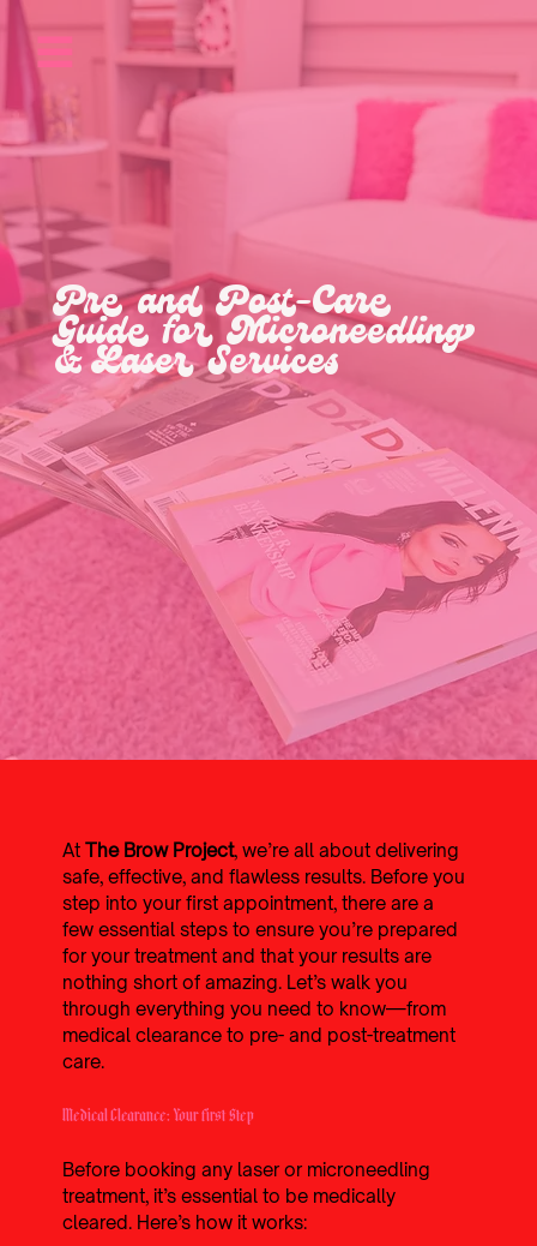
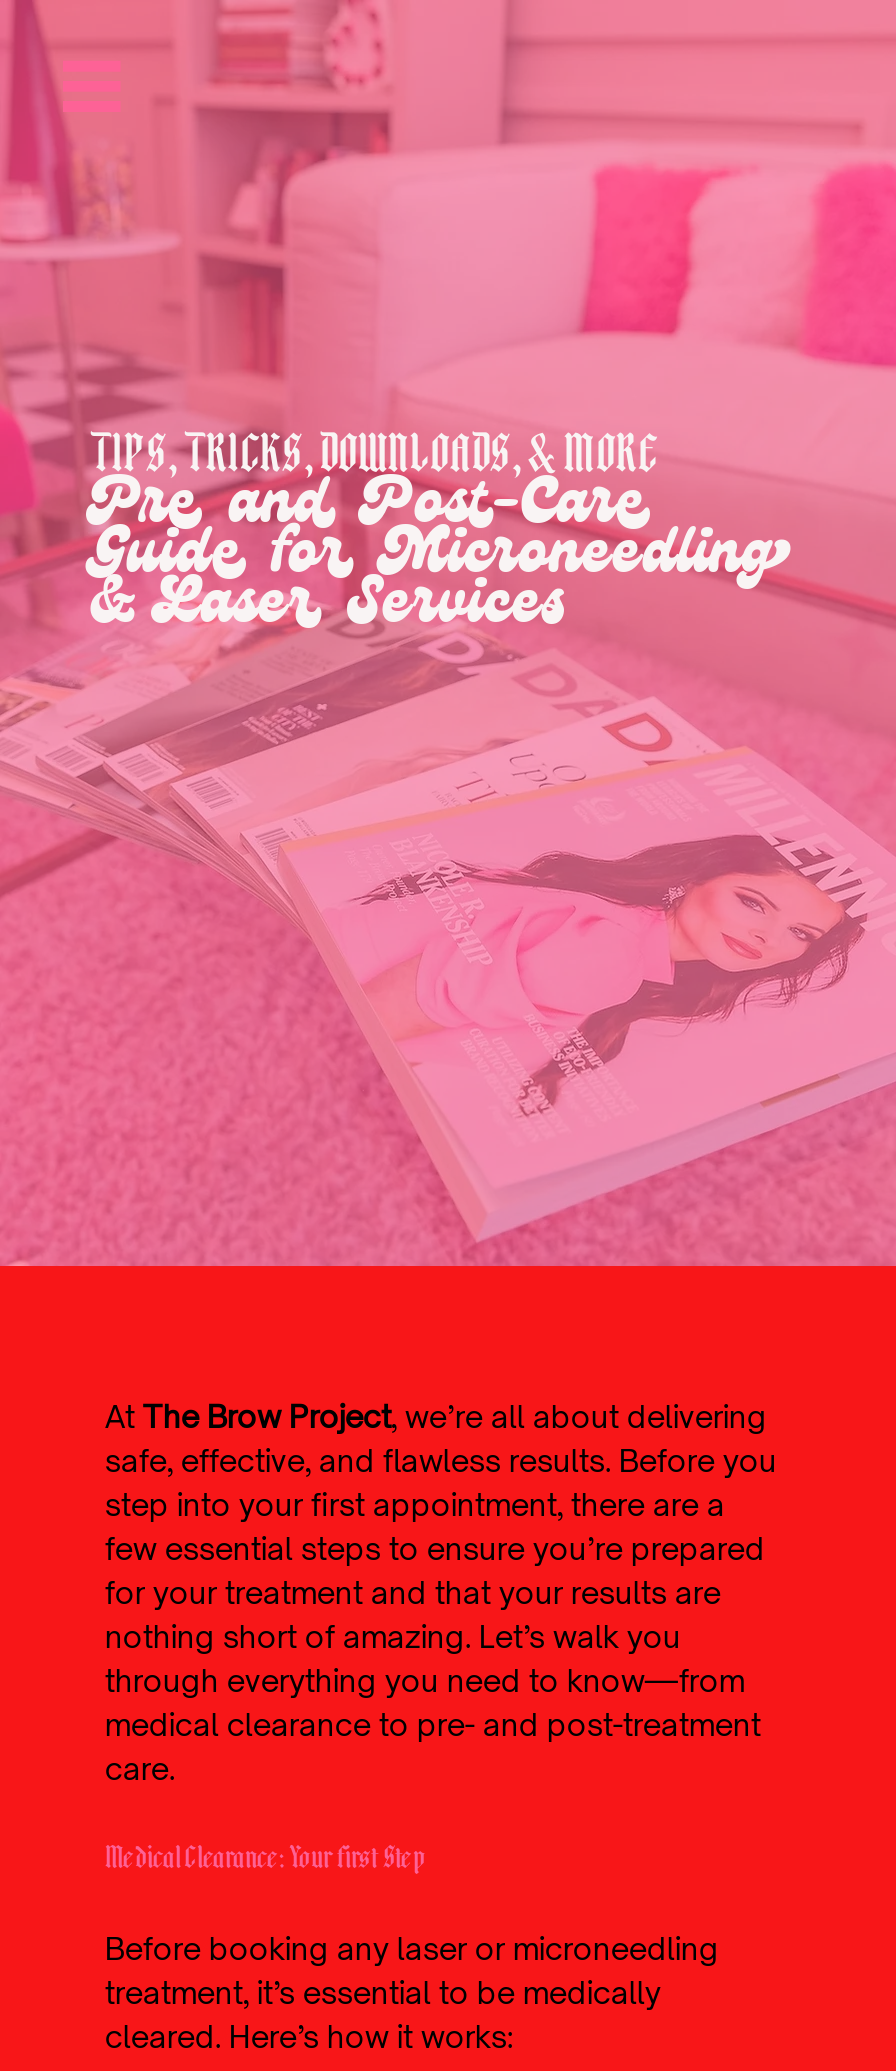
+ TIPS, TRICKS, DOWNLOADS, & MORE
